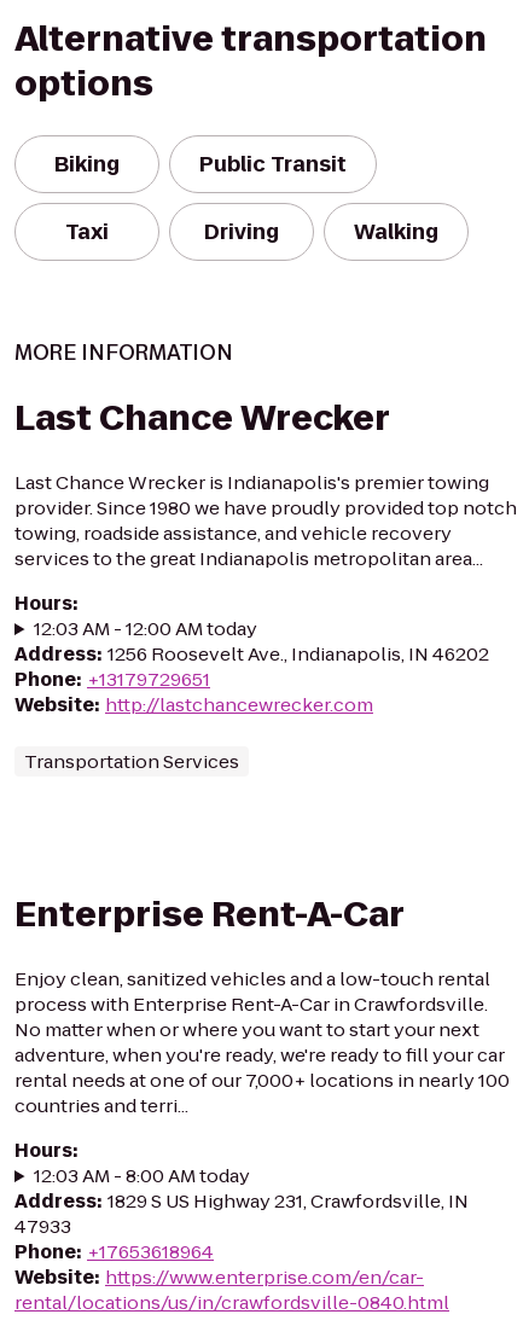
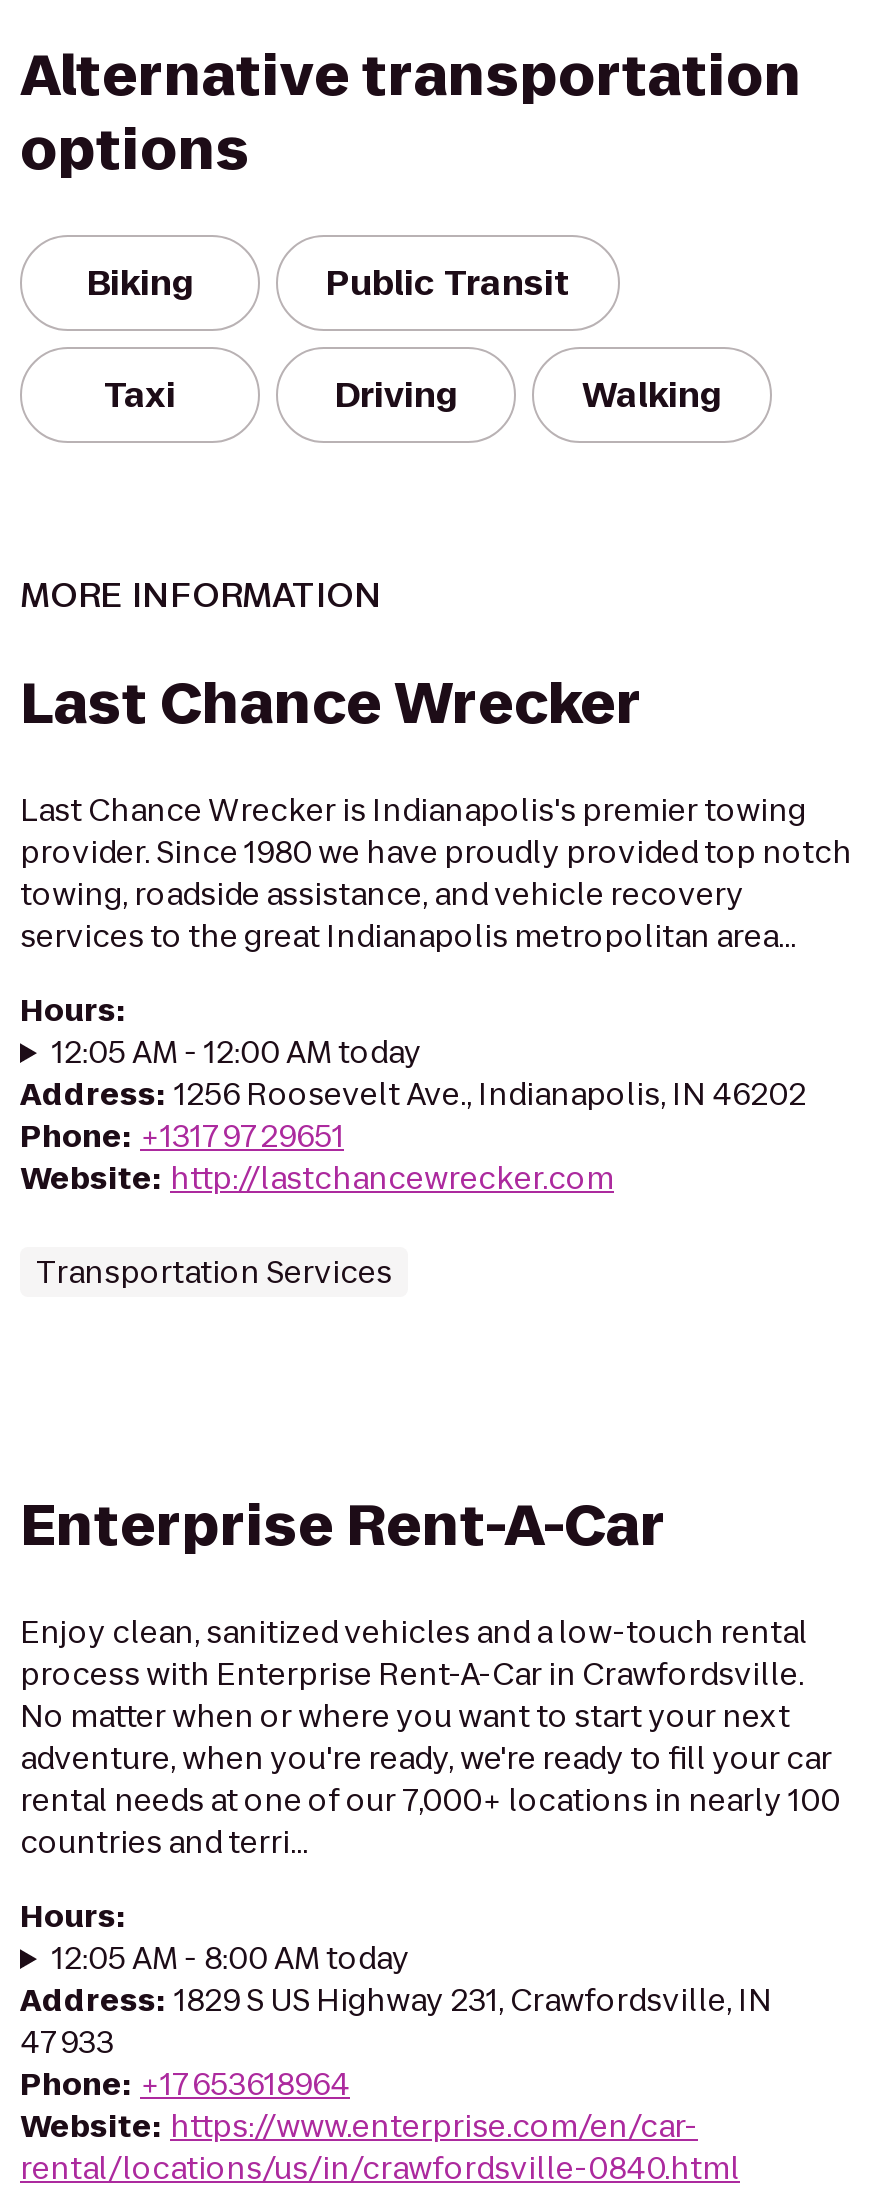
- 12:03 AM - 12:00 AM today
+ 12:05 AM - 12:00 AM today

- 12:03 AM - 8:00 AM today
+ 12:05 AM - 8:00 AM today
